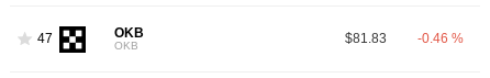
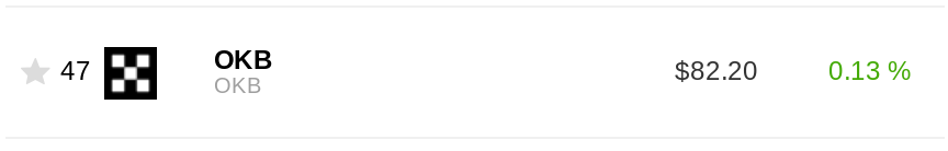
- $81.83
+ $82.20

- -0.46 %
+ 0.13 %
